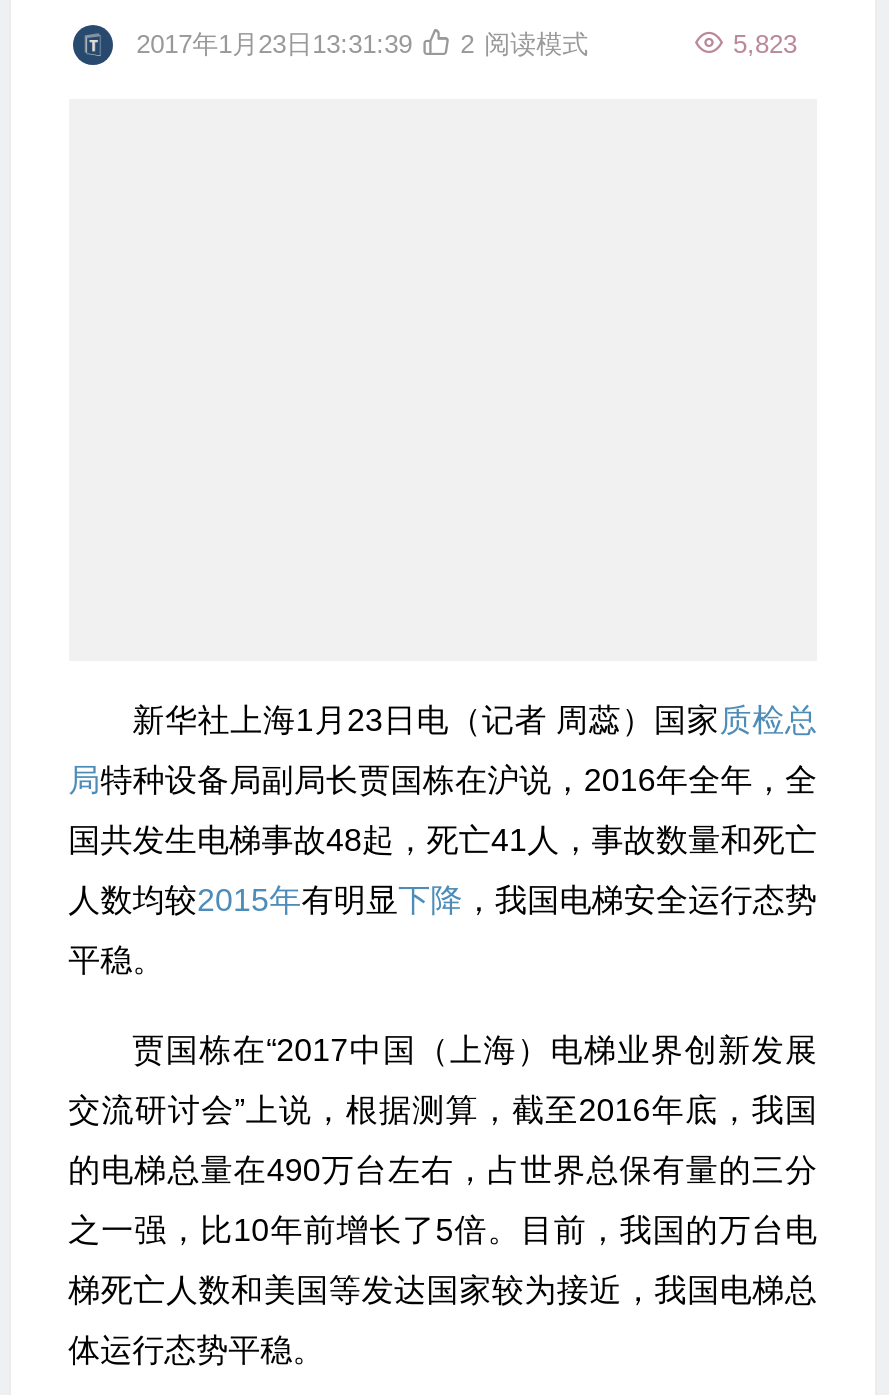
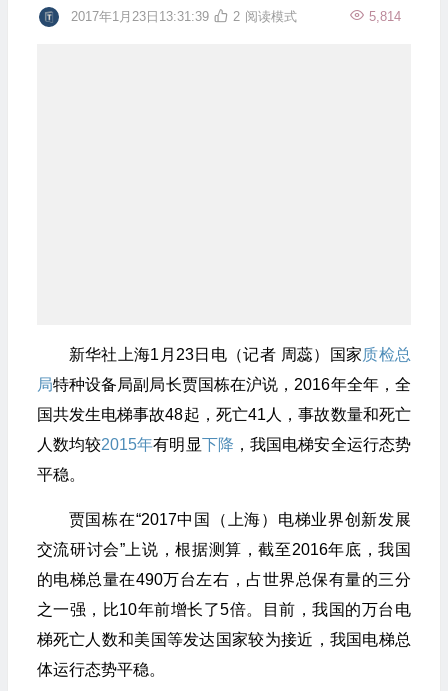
- 5,823
+ 5,814
